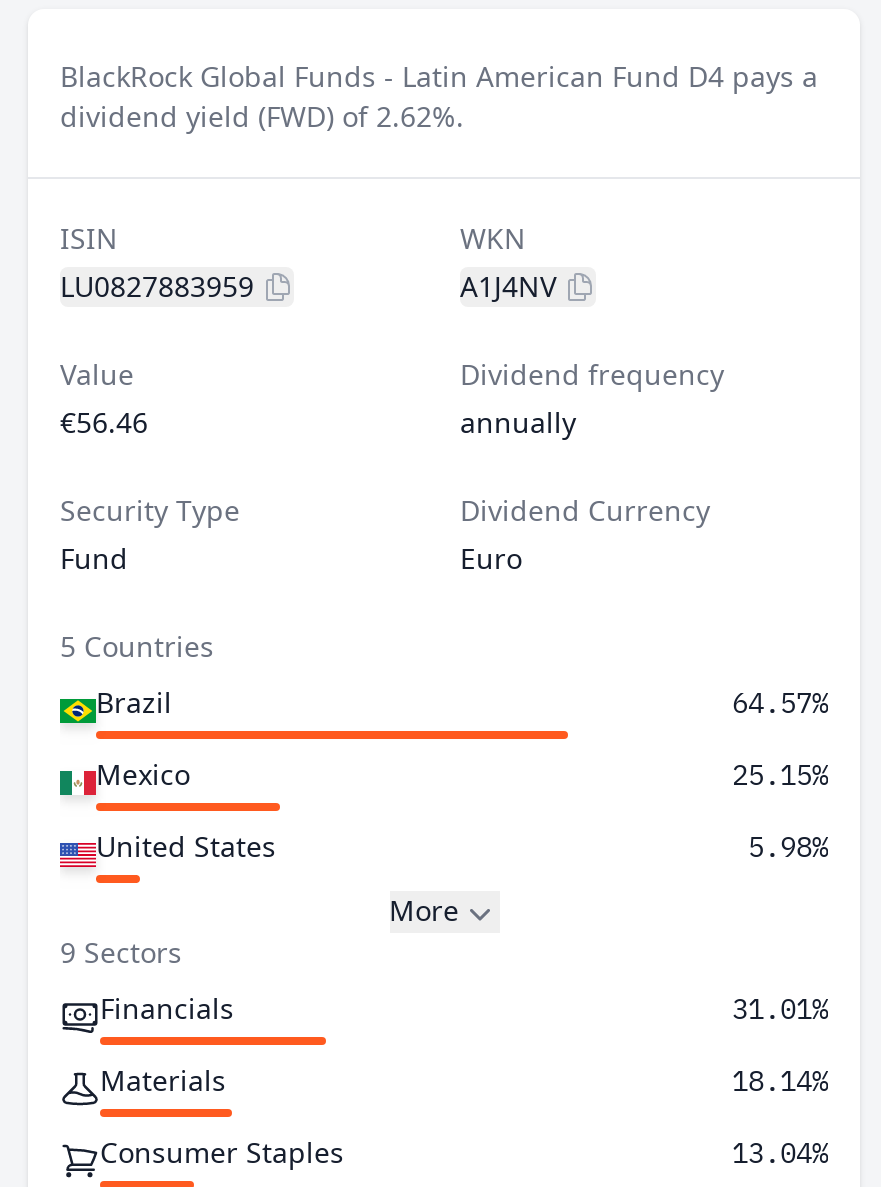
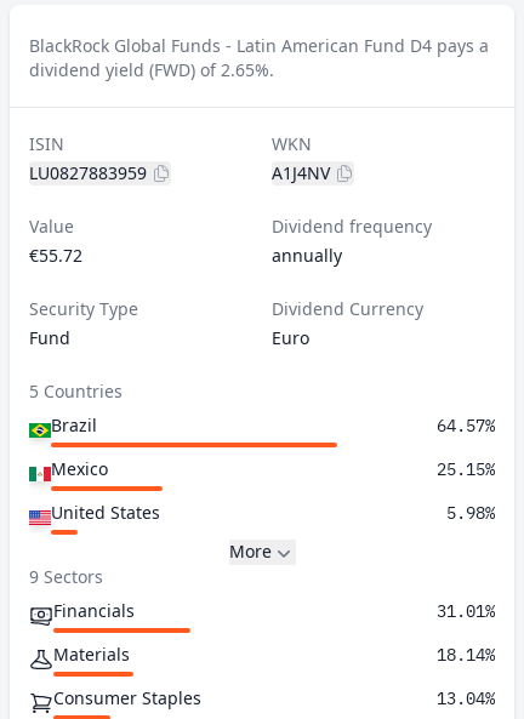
- dividend yield (FWD) of 2.62%.
+ dividend yield (FWD) of 2.65%.

- €56.46
+ €55.72
